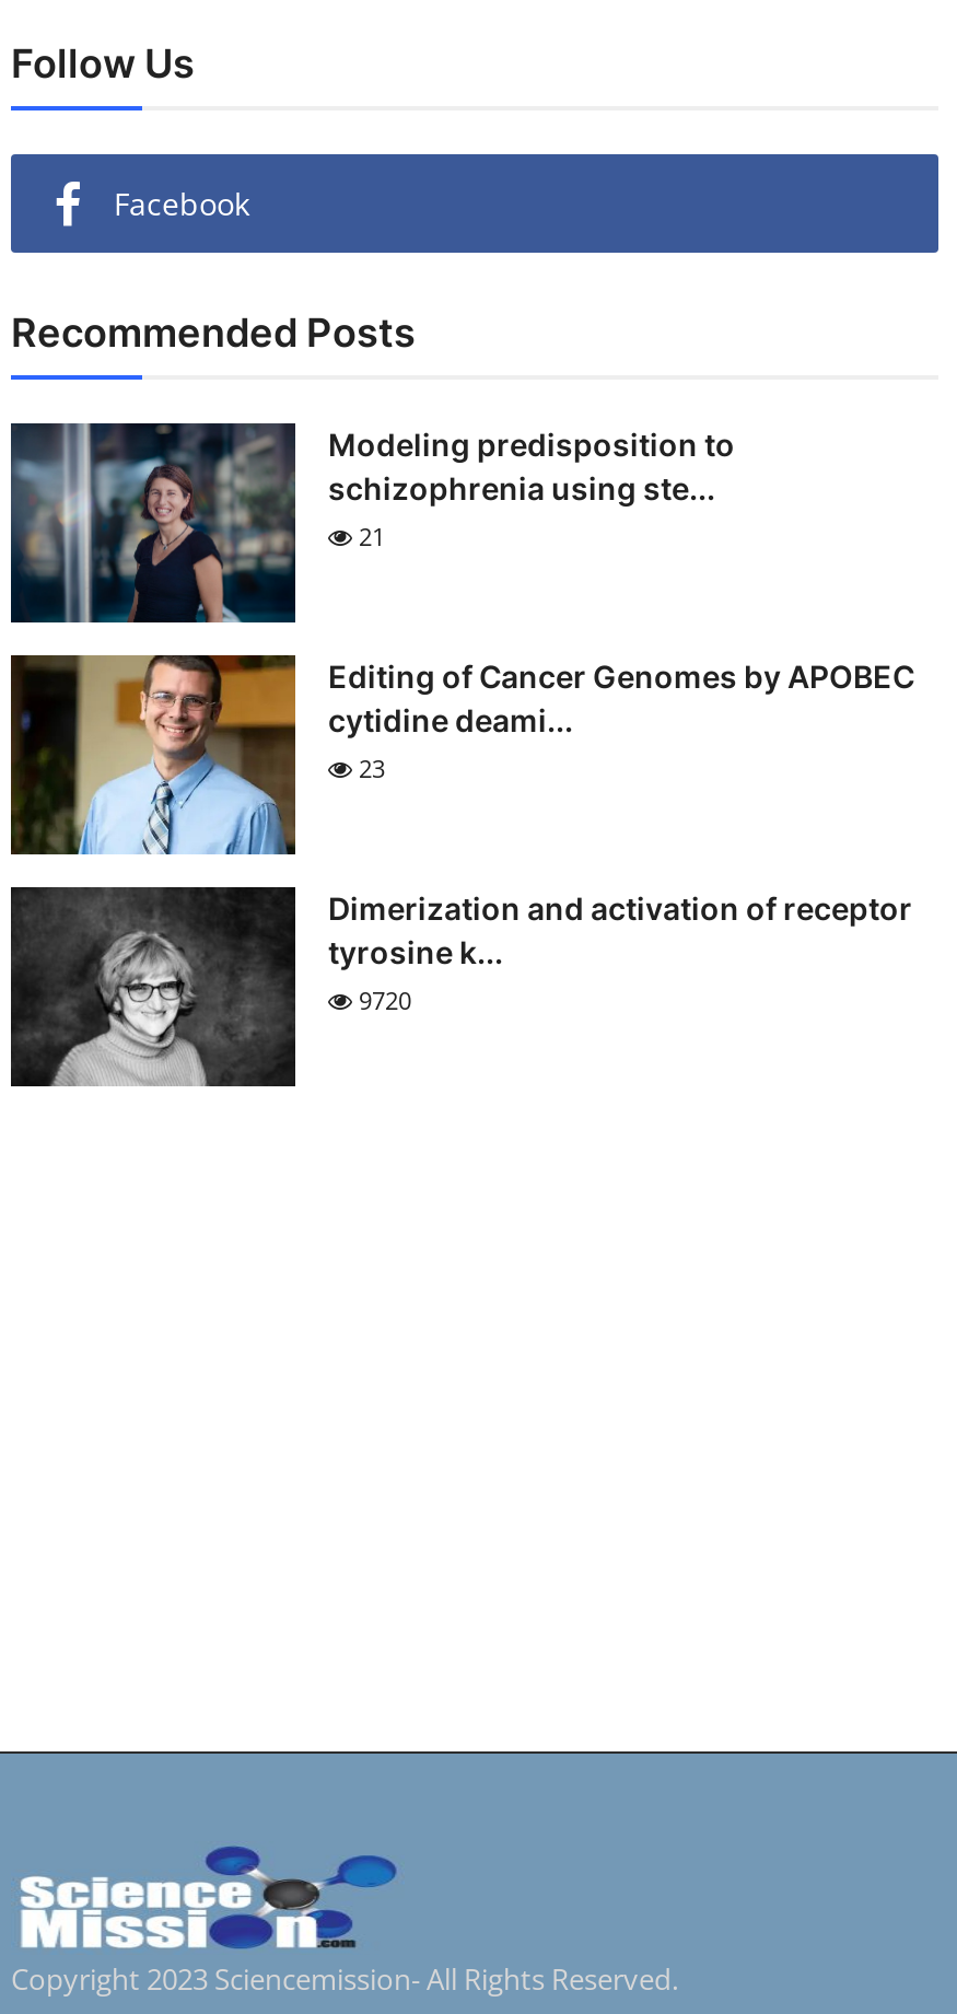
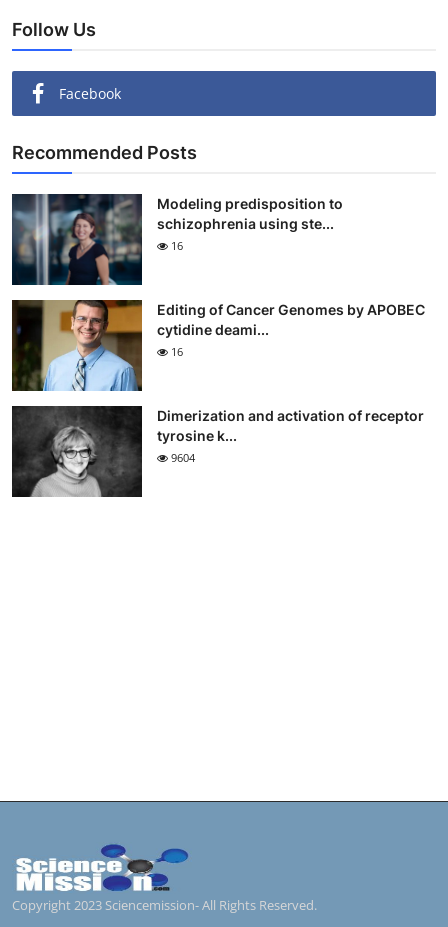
- 21
+ 16

- 23
+ 16

- 9720
+ 9604
